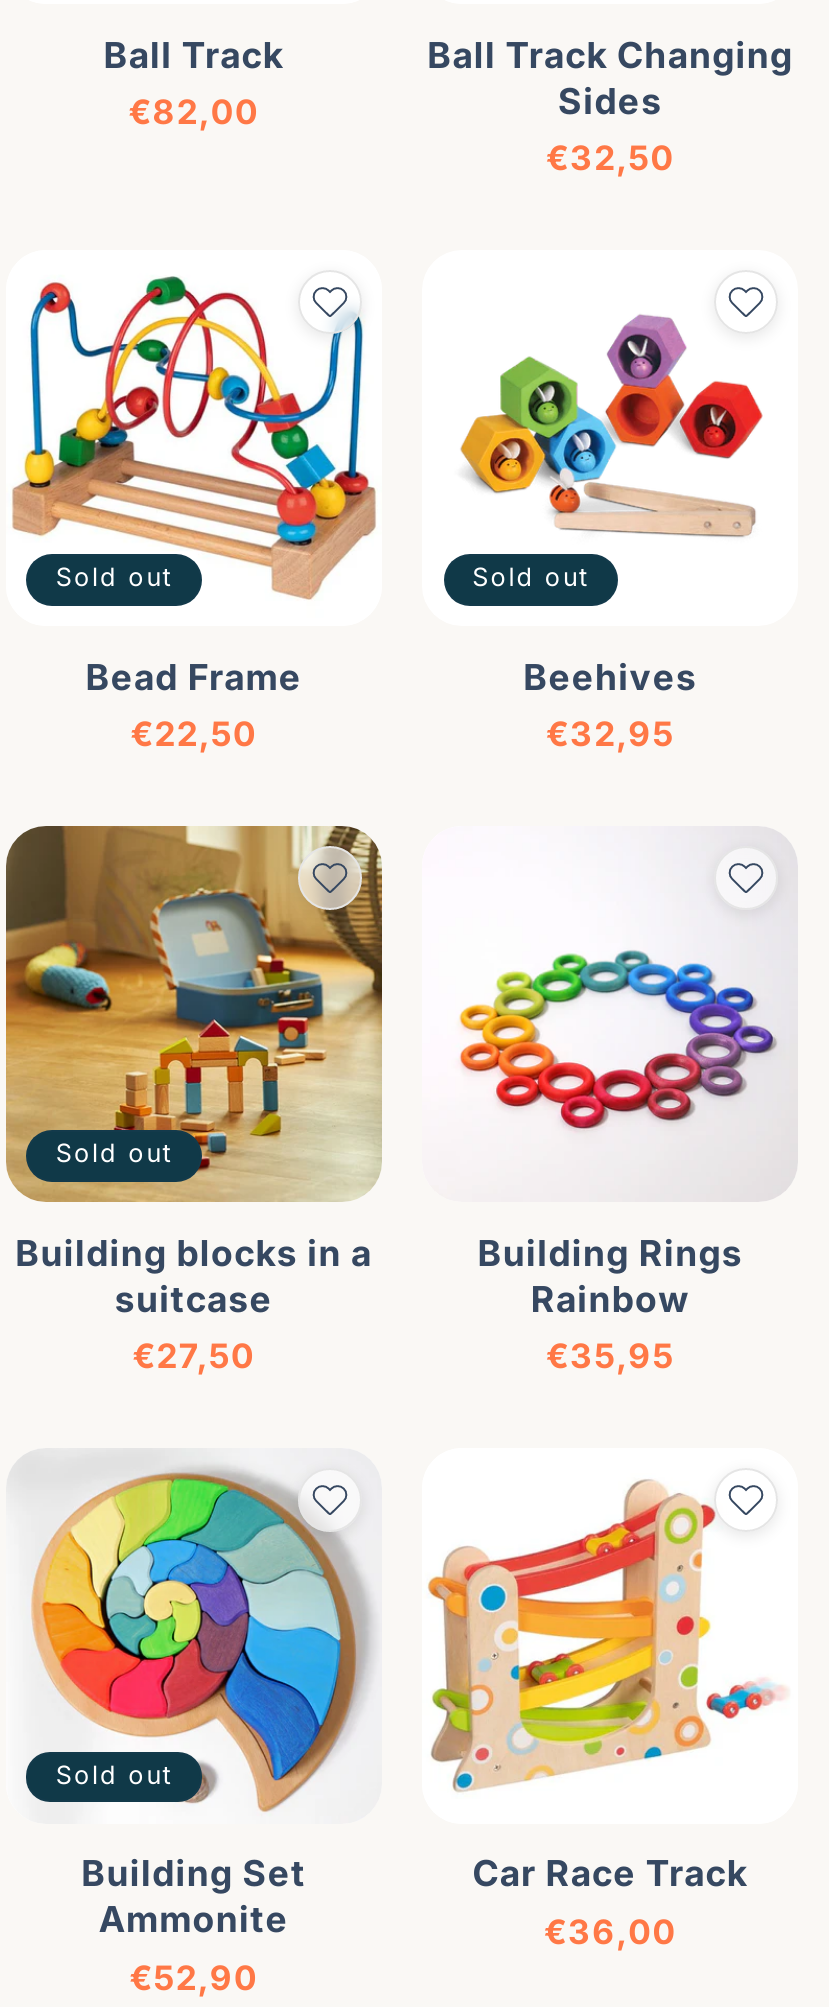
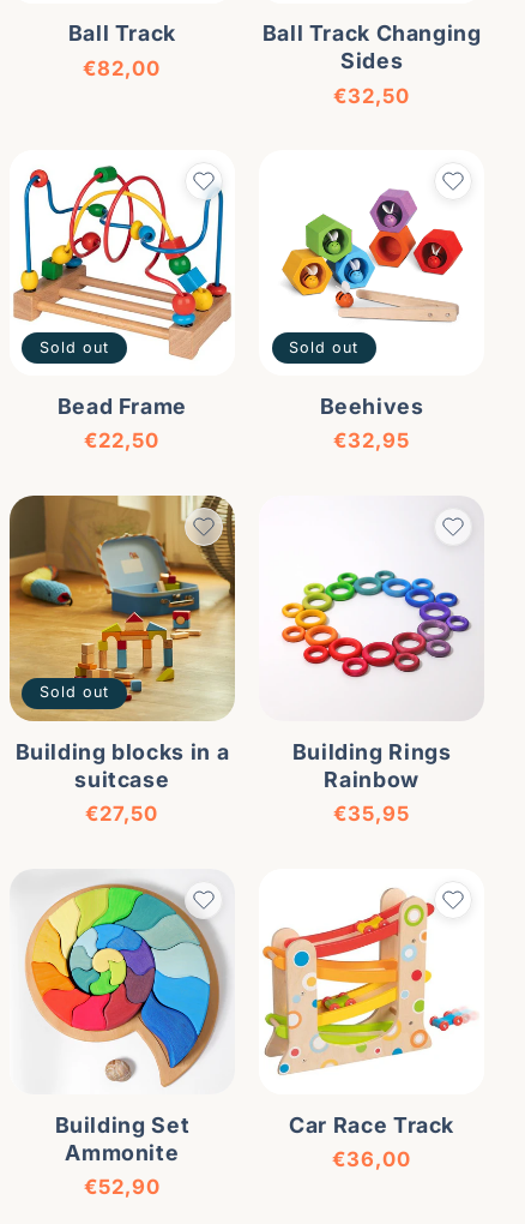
- Sold out
